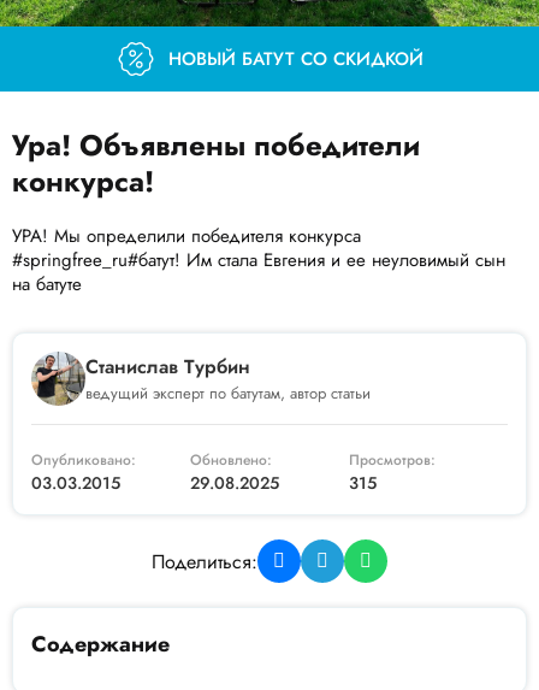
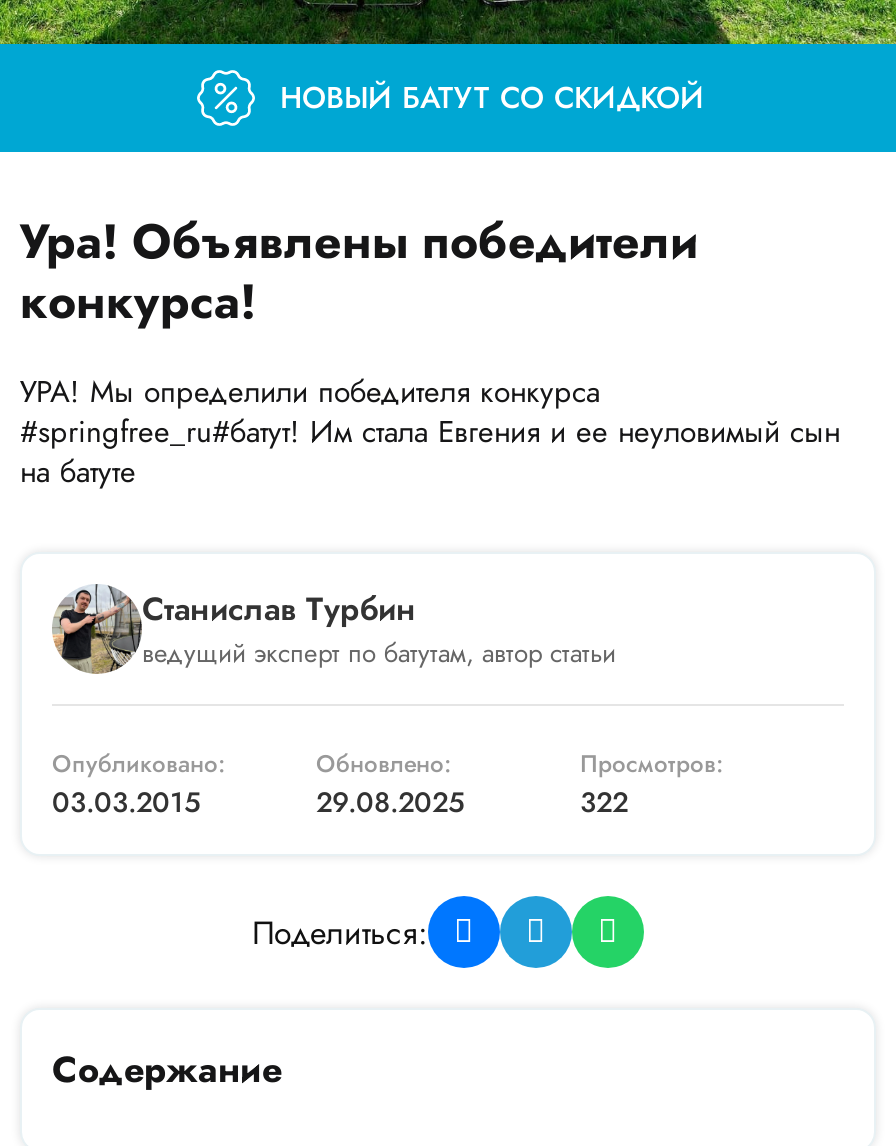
- 315
+ 322
